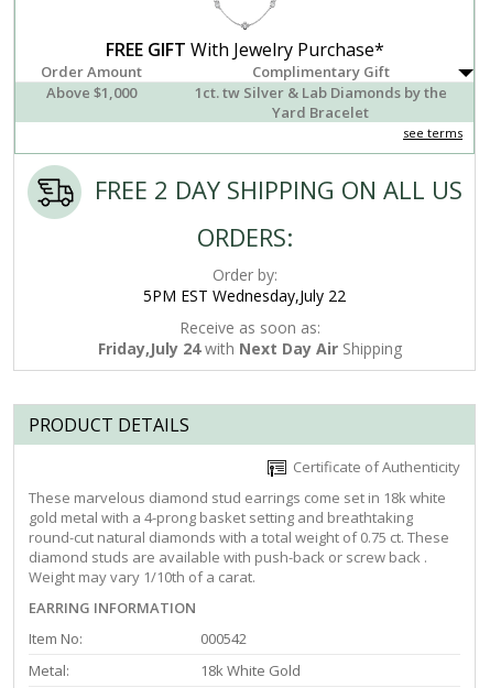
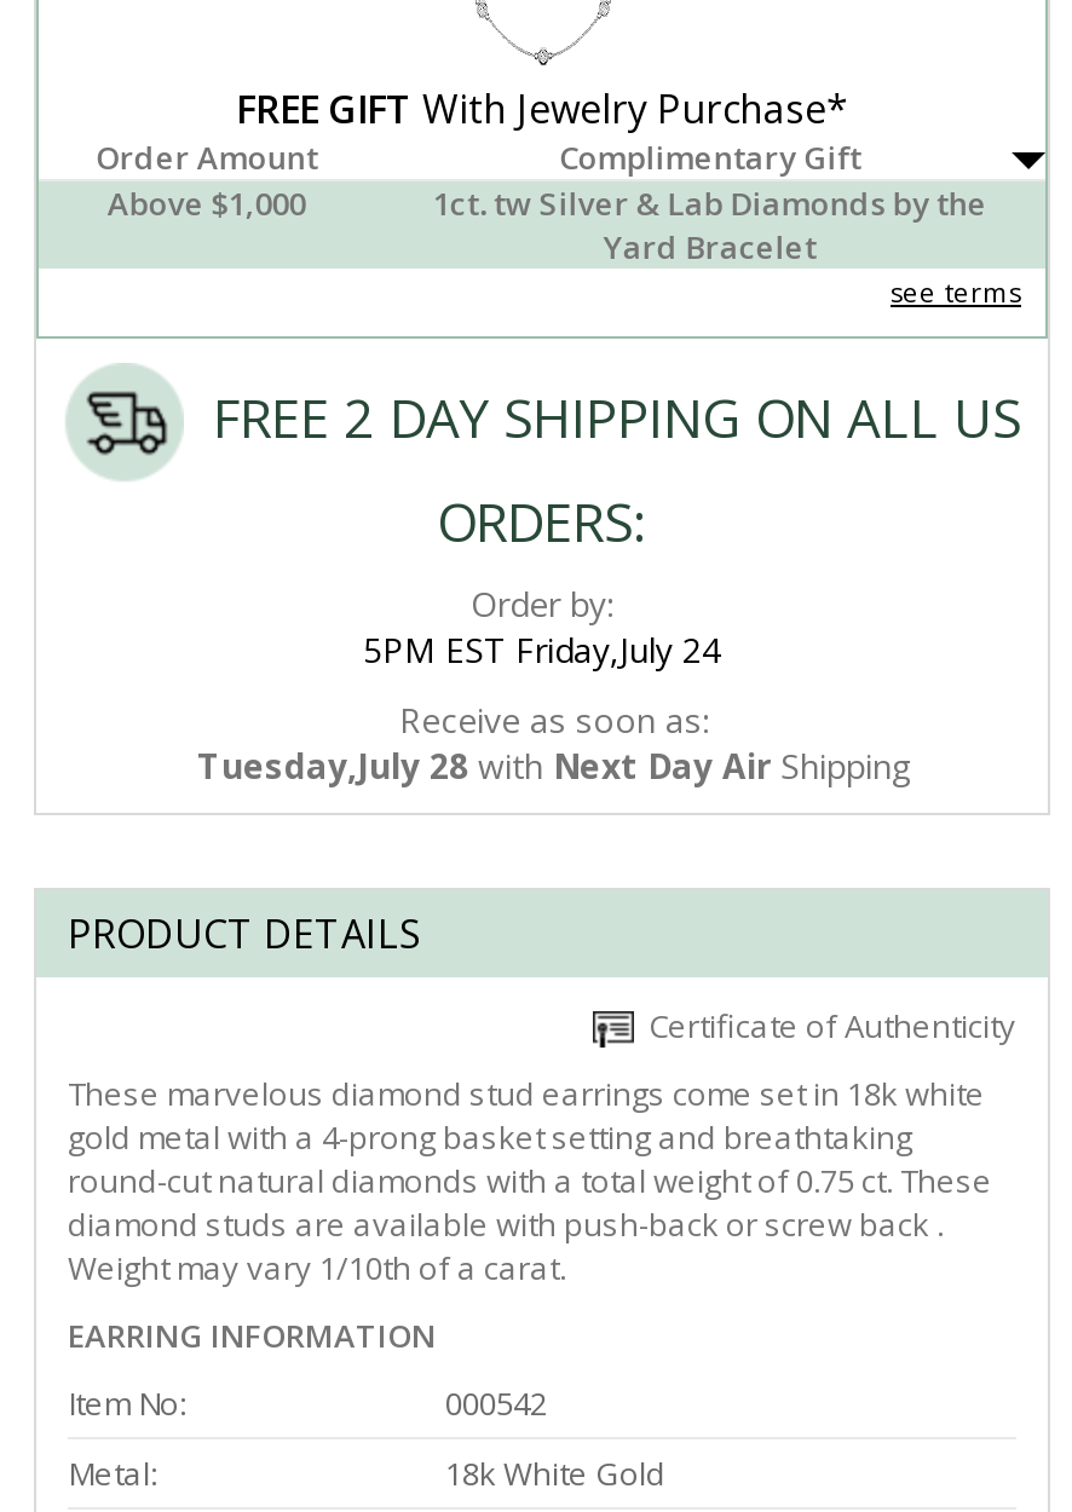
- 5PM EST Wednesday,July 22
+ 5PM EST Friday,July 24

- Friday,July 24 with Next Day Air Shipping
+ Tuesday,July 28 with Next Day Air Shipping
